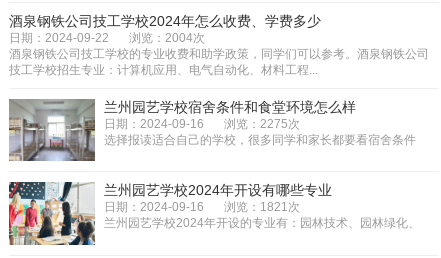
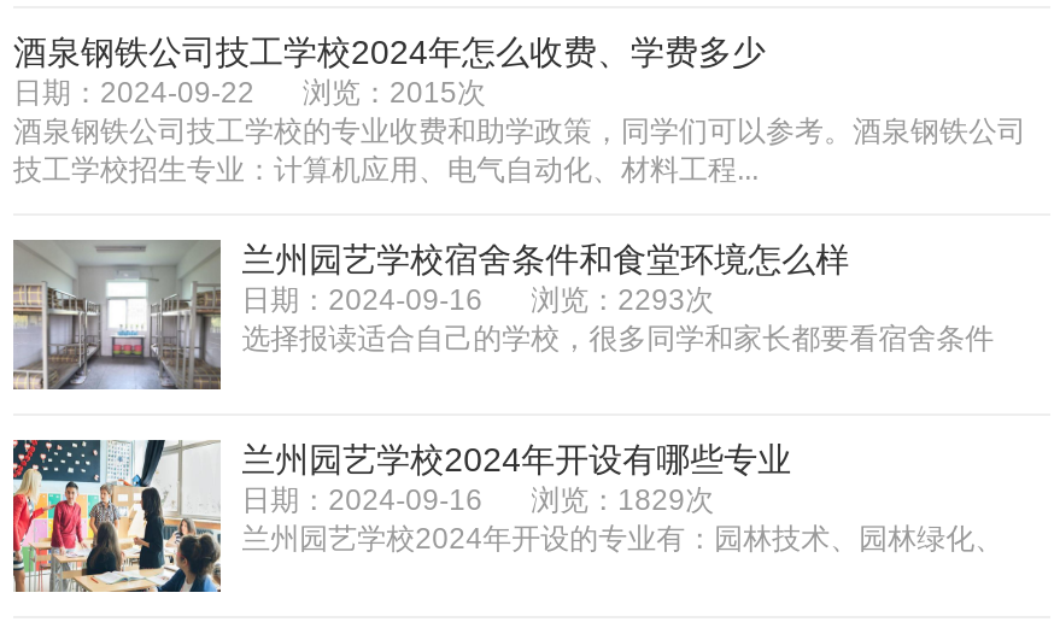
- 日期：2024-09-22 浏览：2004次
+ 日期：2024-09-22 浏览：2015次

- 日期：2024-09-16 浏览：2275次
+ 日期：2024-09-16 浏览：2293次

- 日期：2024-09-16 浏览：1821次
+ 日期：2024-09-16 浏览：1829次
